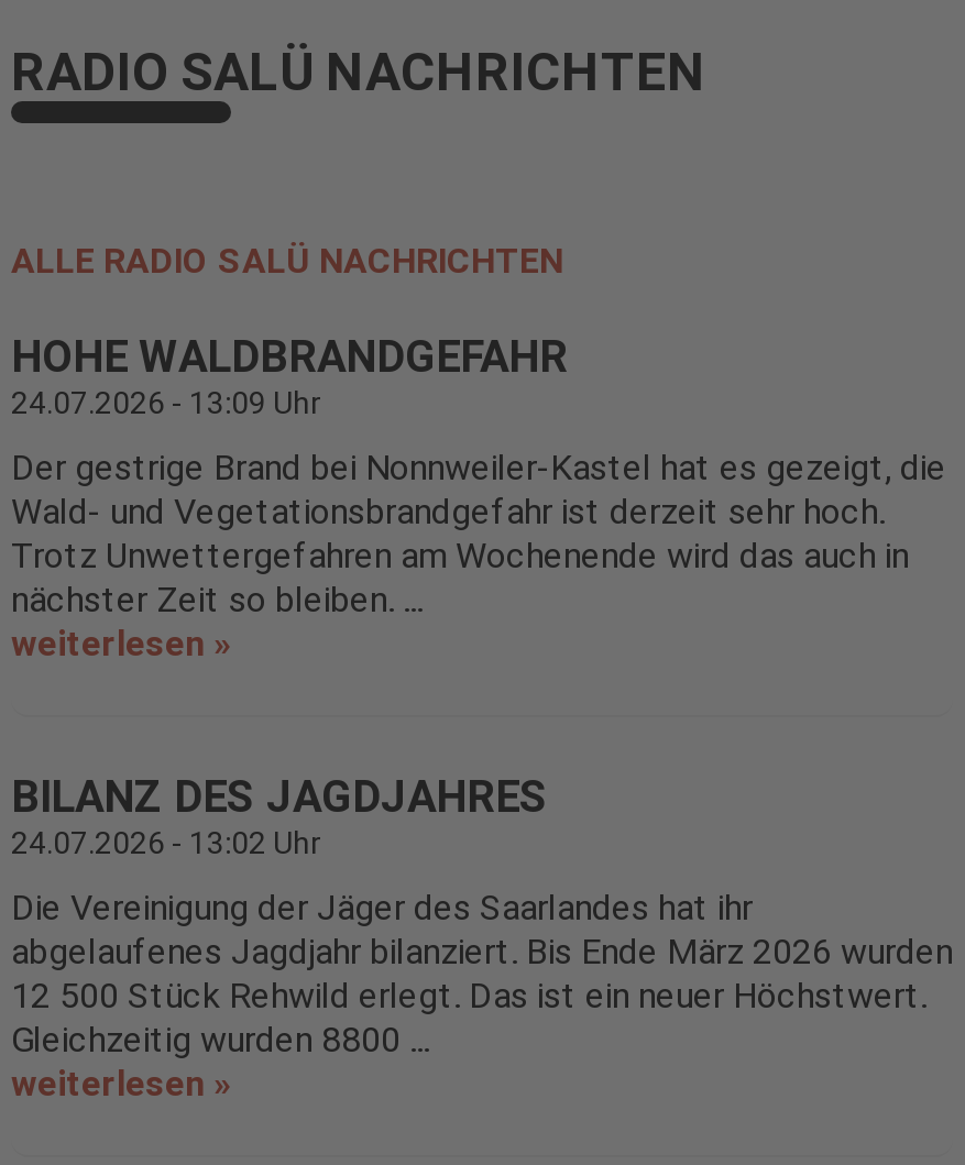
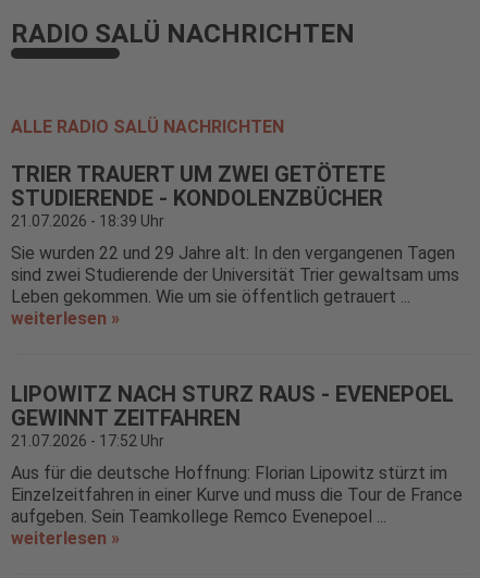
- HOHE WALDBRANDGEFAHR
- 24.07.2026 - 13:09 Uhr
+ TRIER TRAUERT UM ZWEI GETÖTETE
+ STUDIERENDE - KONDOLENZBÜCHER
+ 21.07.2026 - 18:39 Uhr

- Der gestrige Brand bei Nonnweiler-Kastel hat es gezeigt, die
- Wald- und Vegetationsbrandgefahr ist derzeit sehr hoch.
- Trotz Unwettergefahren am Wochenende wird das auch in
- nächster Zeit so bleiben. ...
+ Sie wurden 22 und 29 Jahre alt: In den vergangenen Tagen
+ sind zwei Studierende der Universität Trier gewaltsam ums
+ Leben gekommen. Wie um sie öffentlich getrauert ...

- BILANZ DES JAGDJAHRES
- 24.07.2026 - 13:02 Uhr
+ LIPOWITZ NACH STURZ RAUS - EVENEPOEL
+ GEWINNT ZEITFAHREN
+ 21.07.2026 - 17:52 Uhr

- Die Vereinigung der Jäger des Saarlandes hat ihr
- abgelaufenes Jagdjahr bilanziert. Bis Ende März 2026 wurden
- 12 500 Stück Rehwild erlegt. Das ist ein neuer Höchstwert.
- Gleichzeitig wurden 8800 ...
+ Aus für die deutsche Hoffnung: Florian Lipowitz stürzt im
+ Einzelzeitfahren in einer Kurve und muss die Tour de France
+ aufgeben. Sein Teamkollege Remco Evenepoel ...
